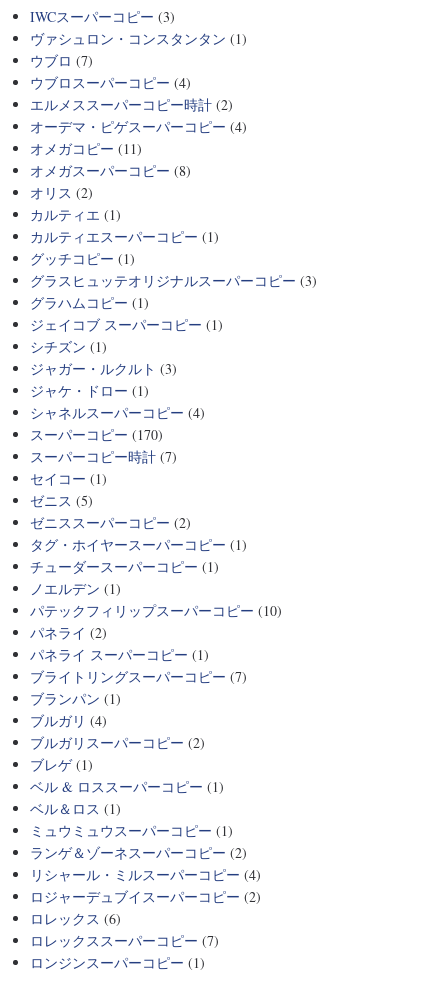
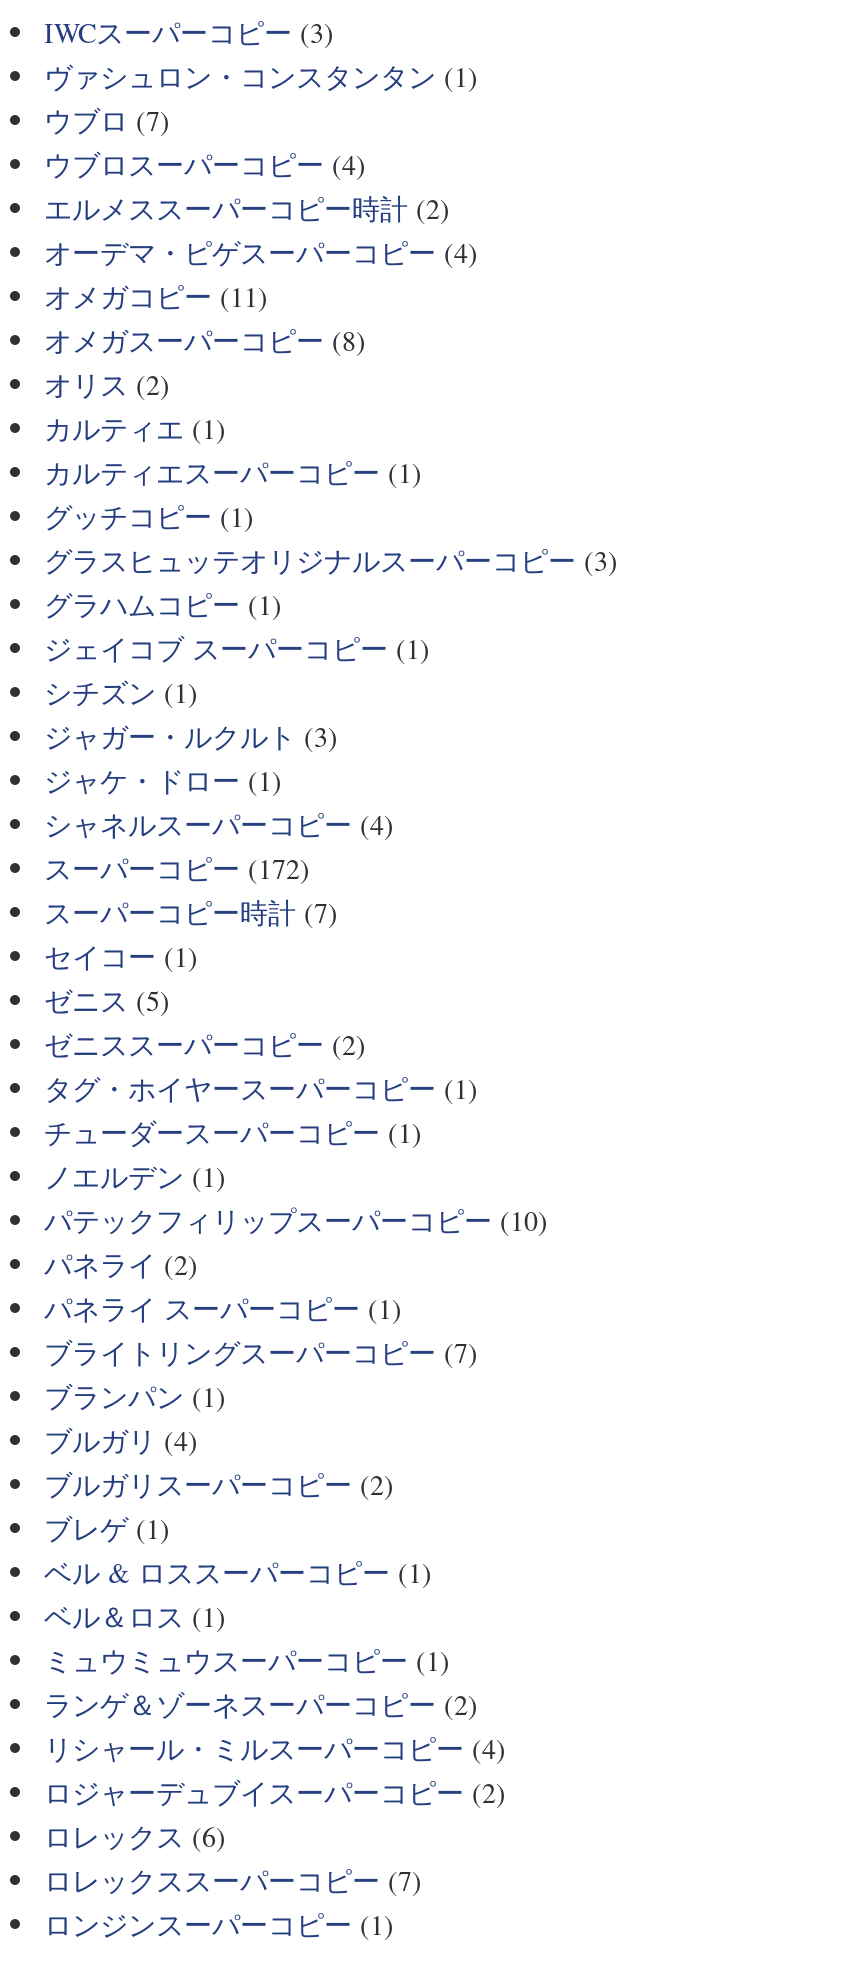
- スーパーコピー(170)
+ スーパーコピー(172)
